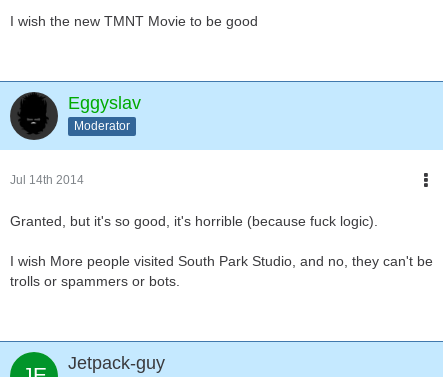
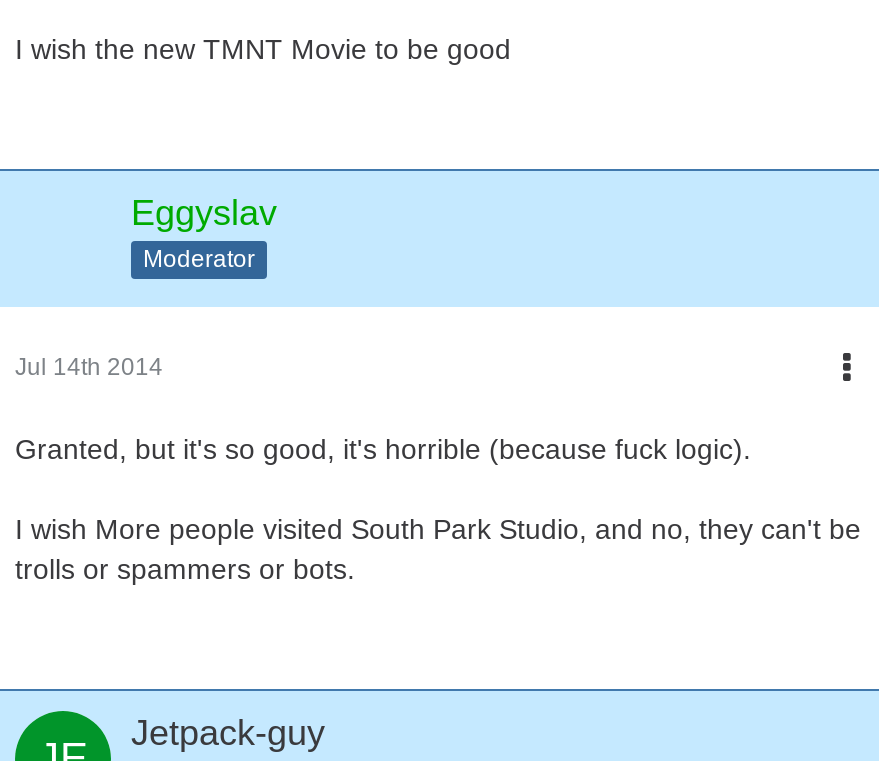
- [image]
